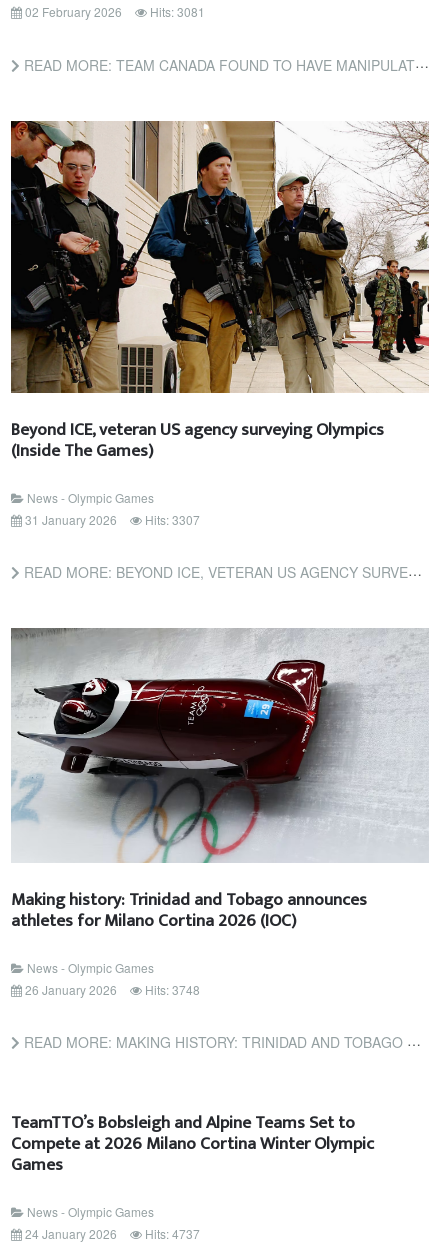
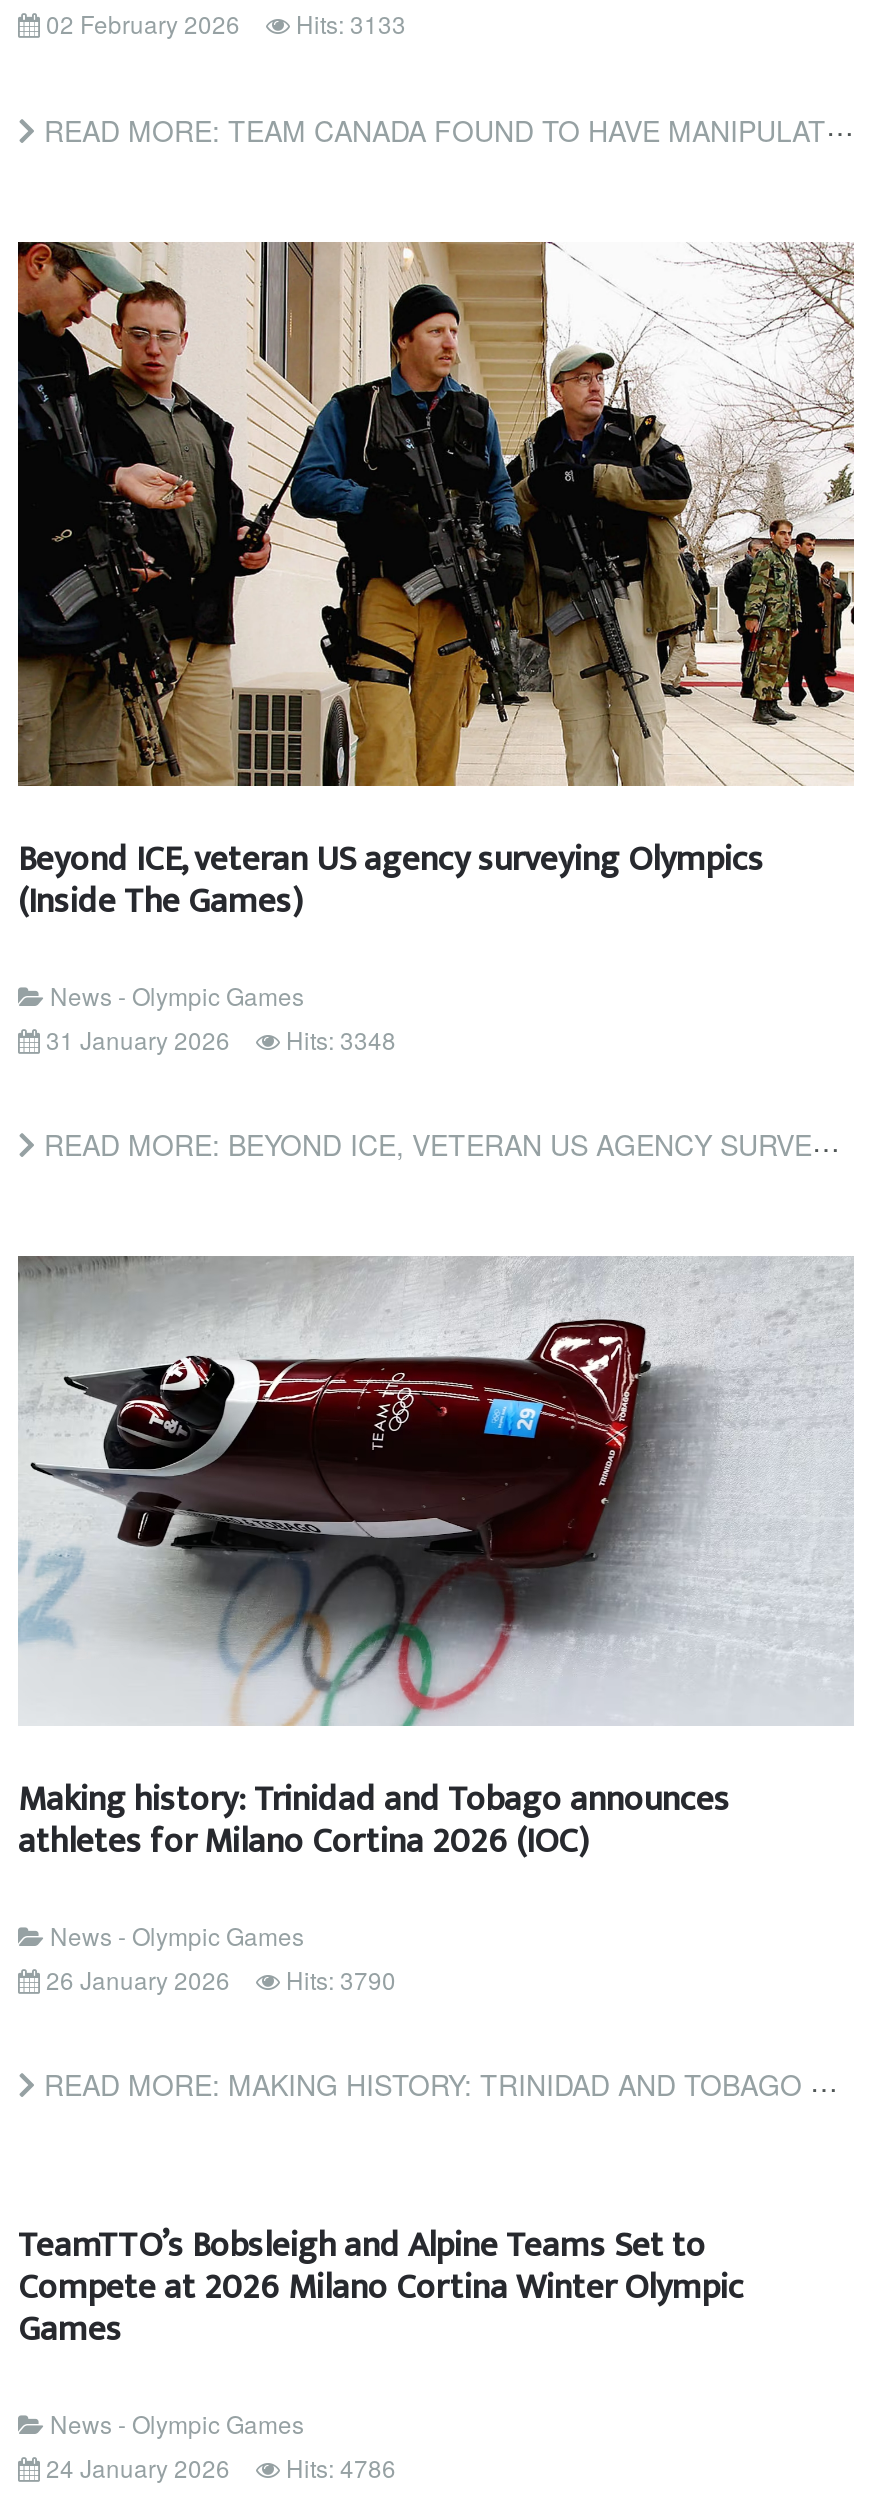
- 02 February 2026 Hits: 3081
+ 02 February 2026 Hits: 3133

- 31 January 2026 Hits: 3307
+ 31 January 2026 Hits: 3348

- 26 January 2026 Hits: 3748
+ 26 January 2026 Hits: 3790

- 24 January 2026 Hits: 4737
+ 24 January 2026 Hits: 4786
